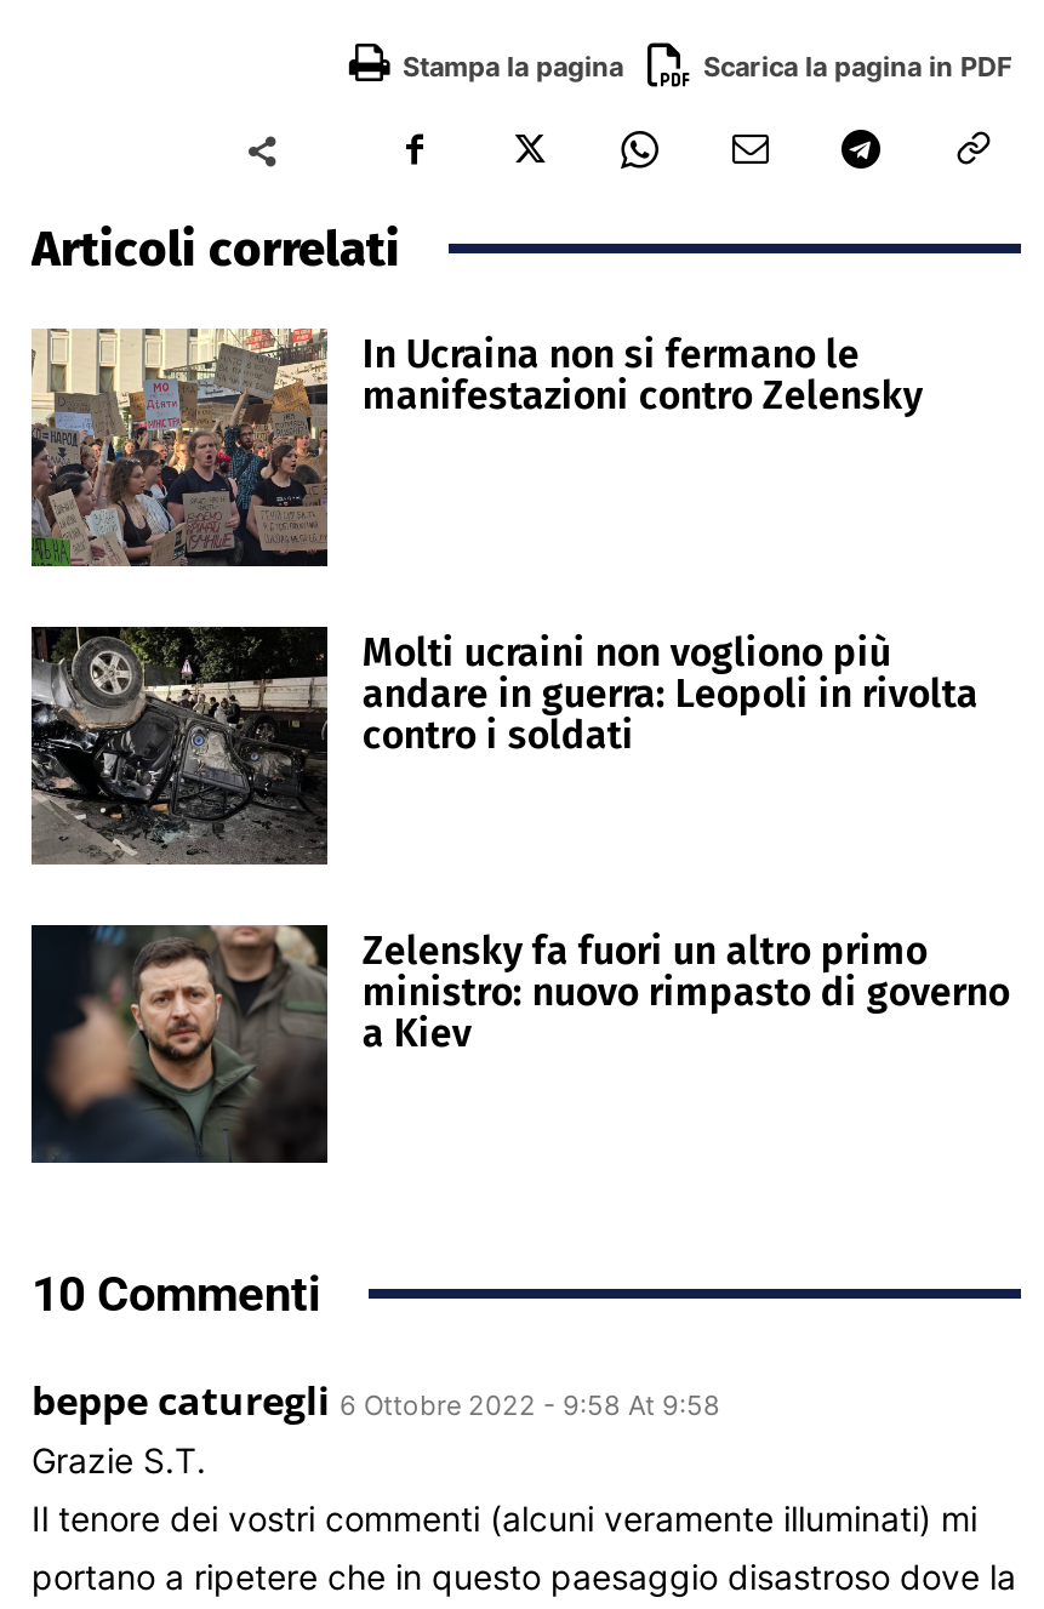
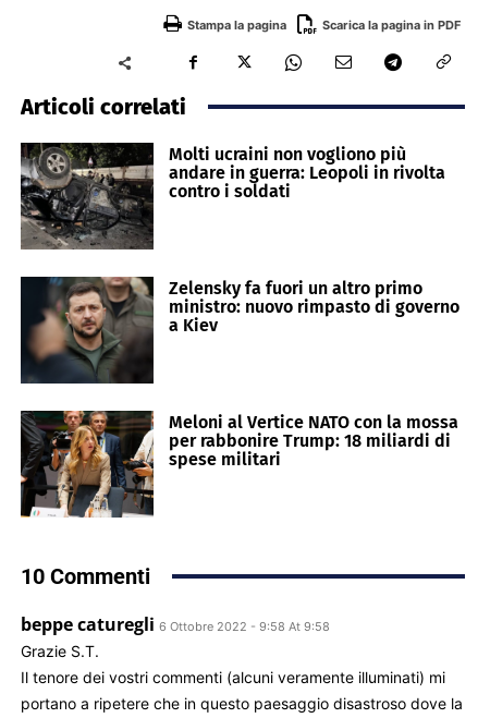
- [image]
- In Ucraina non si fermano le
- manifestazioni contro Zelensky

moved up: [image] | Molti ucraini non vogliono più | andare in guerra: Leopoli in rivolta | contro i soldati | Zelensky fa fuori un altro primo | ministro: nuovo rimpasto di governo | a Kiev

+ [image]
+ Meloni al Vertice NATO con la mossa
+ per rabbonire Trump: 18 miliardi di
+ spese militari
